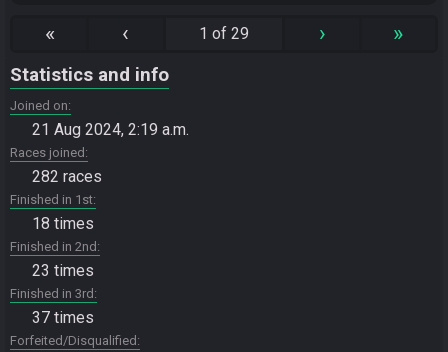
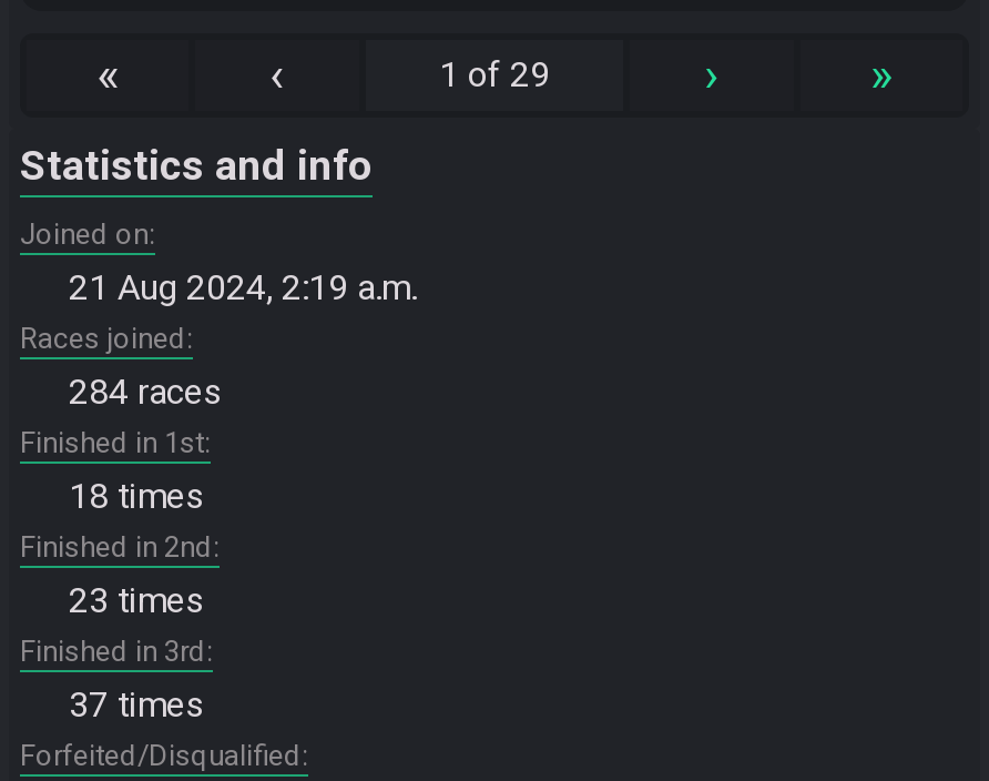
- 282 races
+ 284 races
